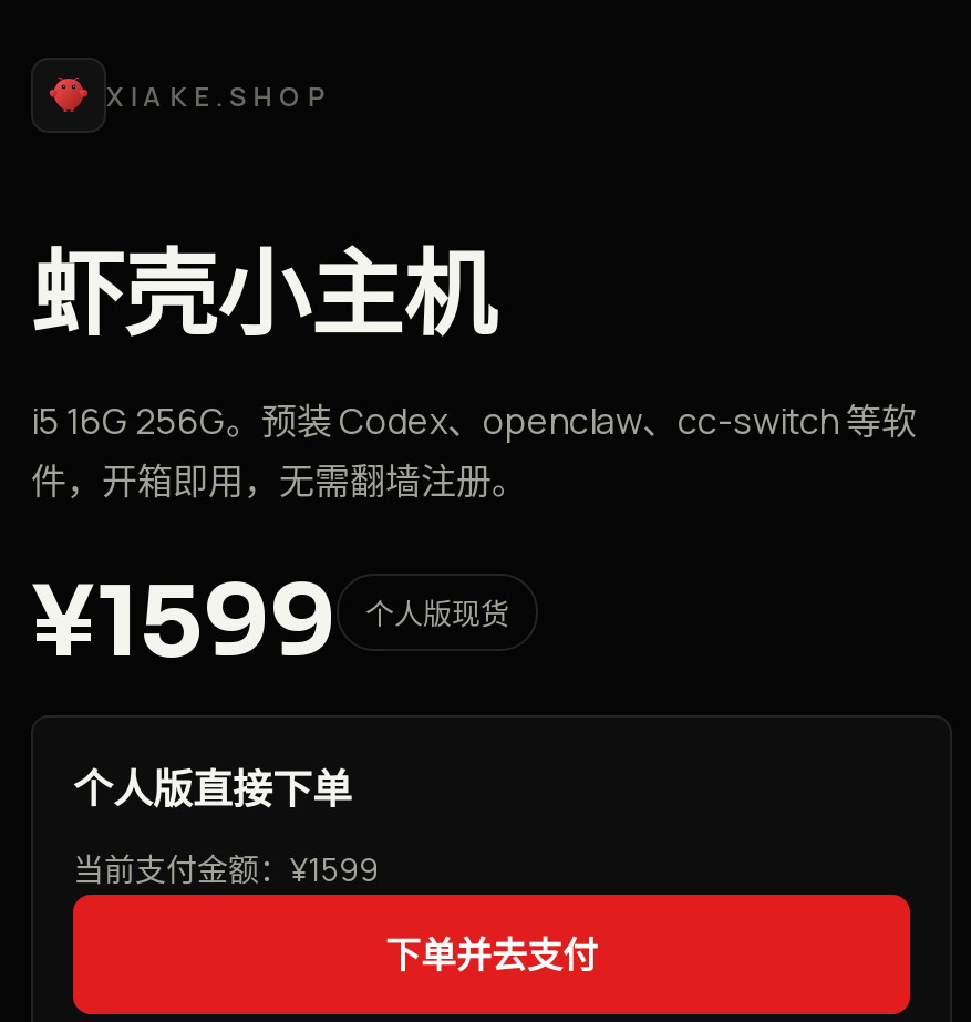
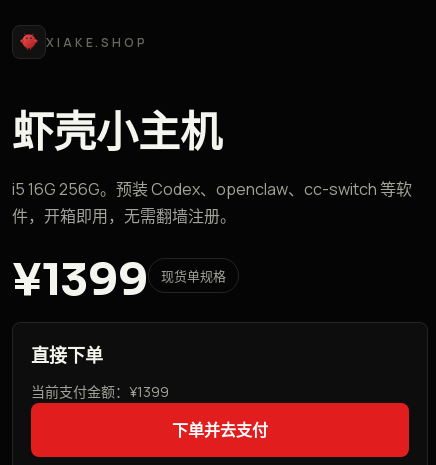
- ¥1599
- 个人版现货
+ ¥1399
+ 现货单规格

- 个人版直接下单
+ 直接下单

- 当前支付金额：¥1599
+ 当前支付金额：¥1399
